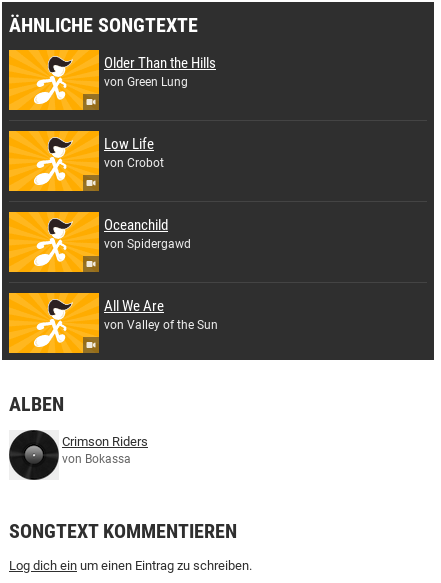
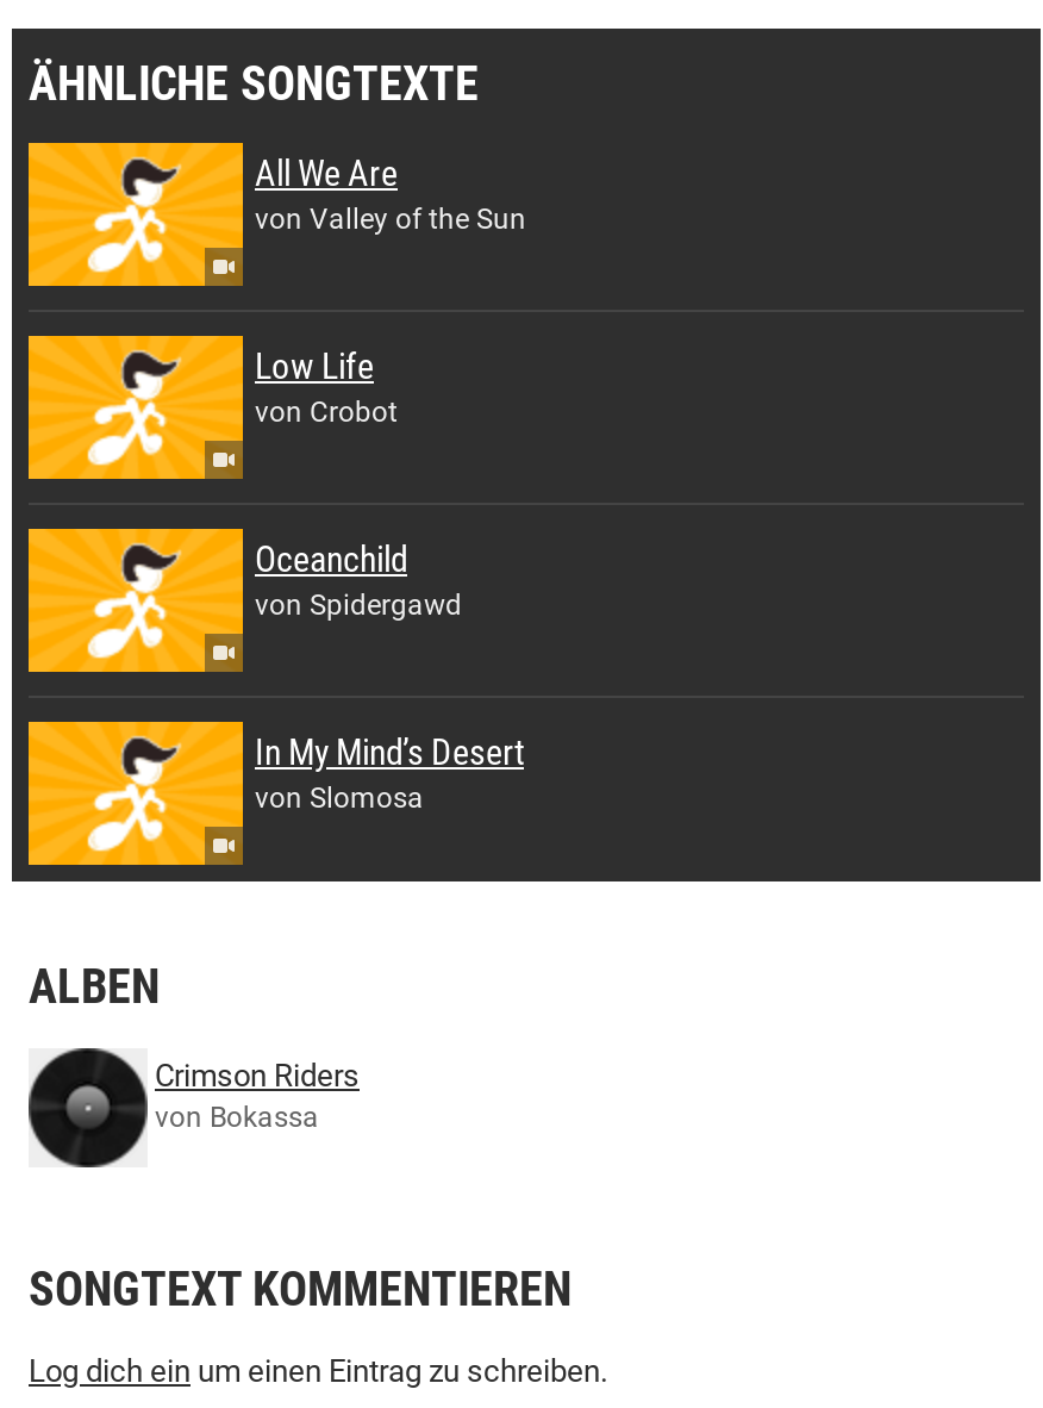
- Older Than the Hills
- von Green Lung

+ In My Mind’s Desert
+ von Slomosa

moved up: All We Are | von Valley of the Sun
